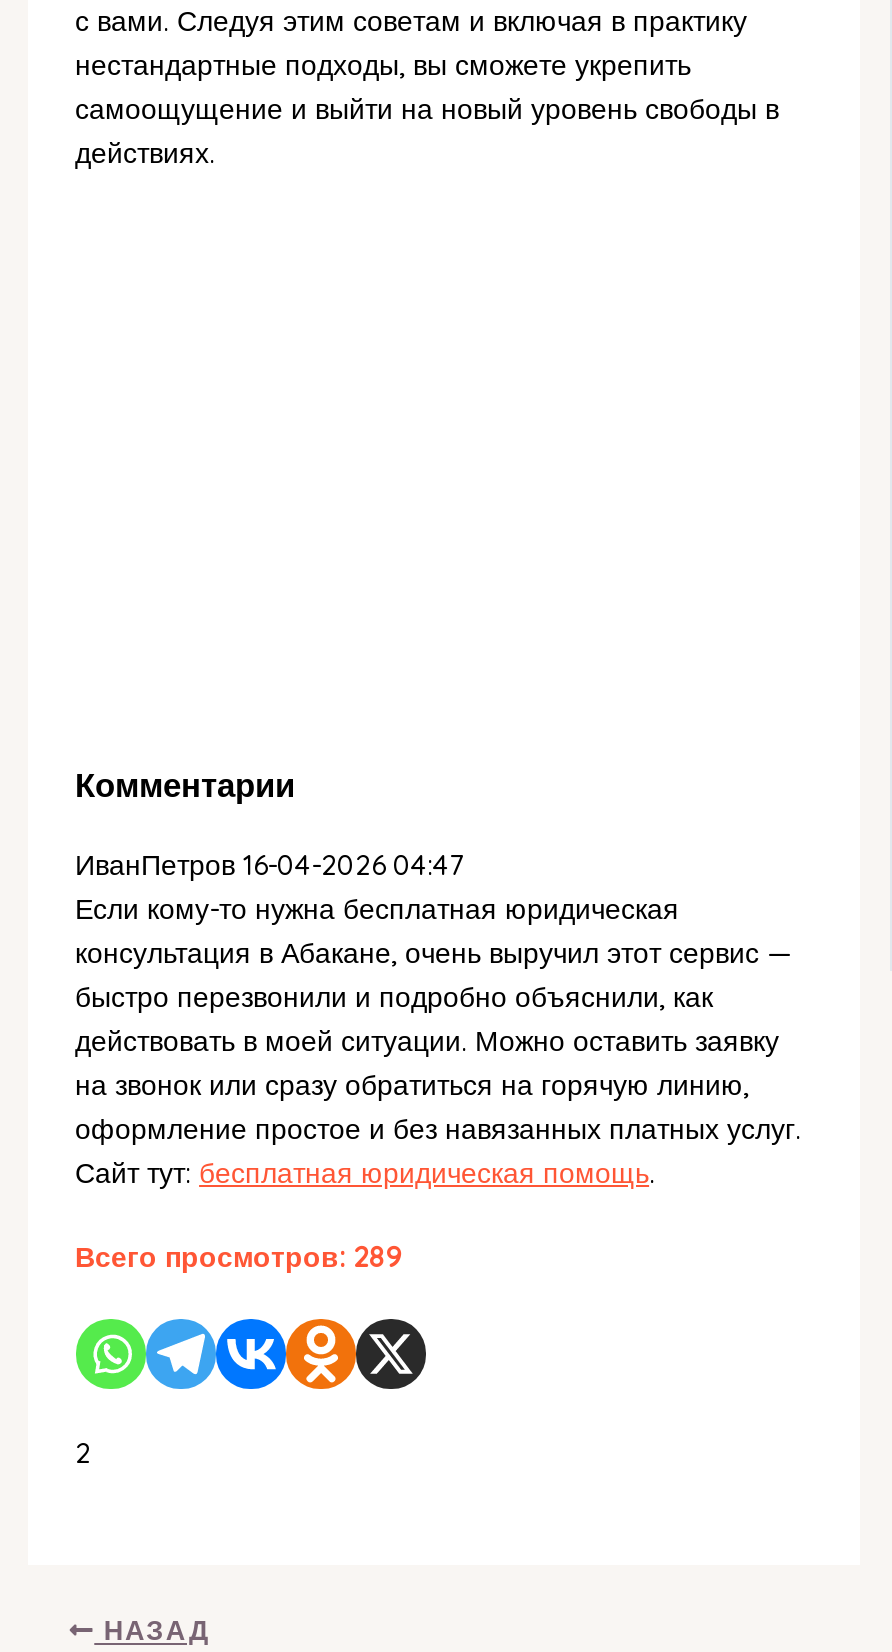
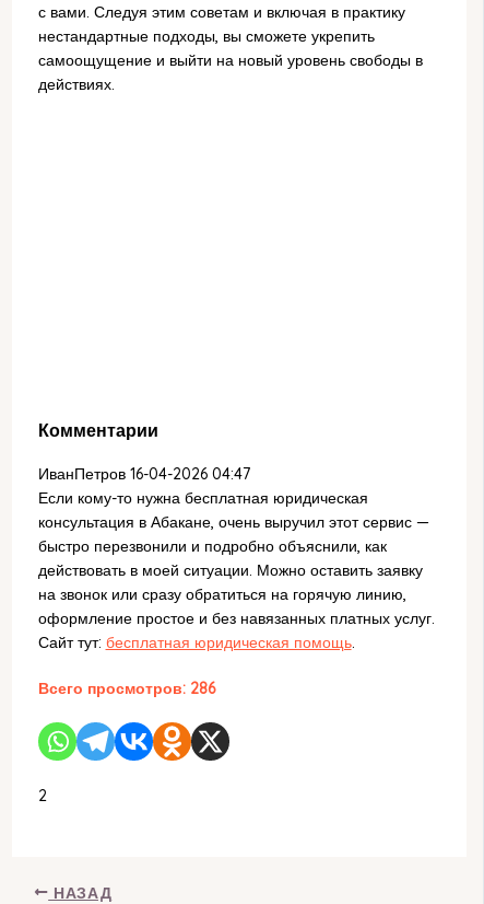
- Всего просмотров: 289
+ Всего просмотров: 286
